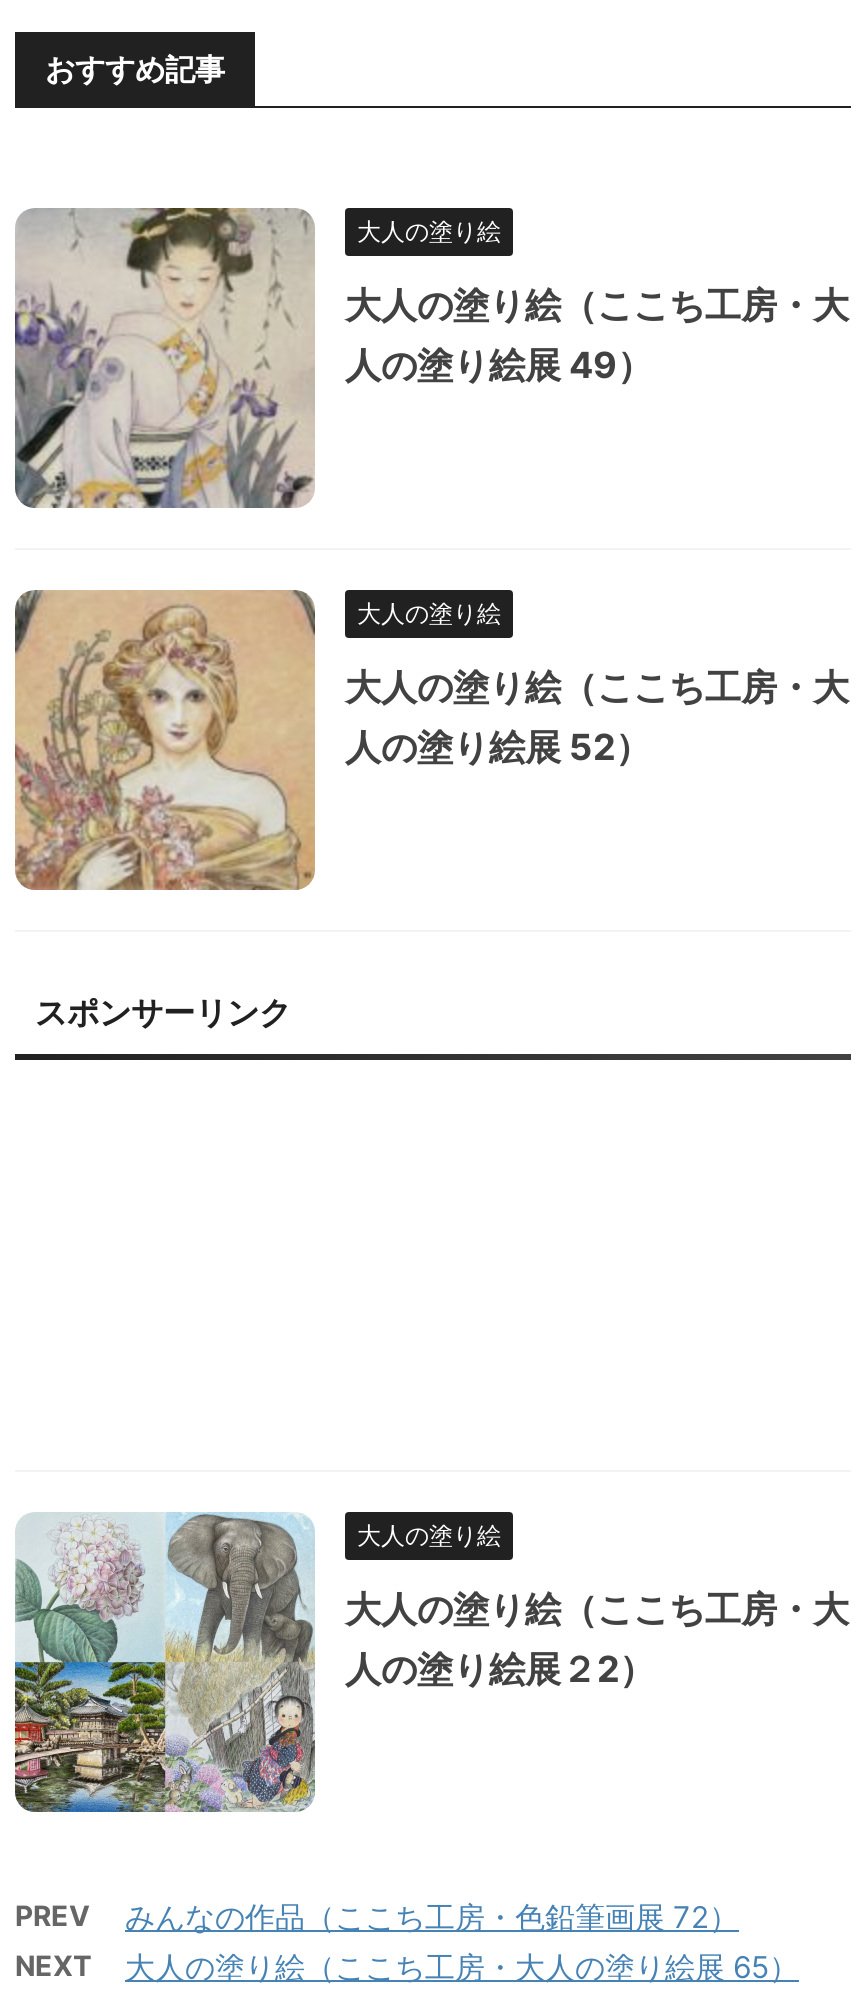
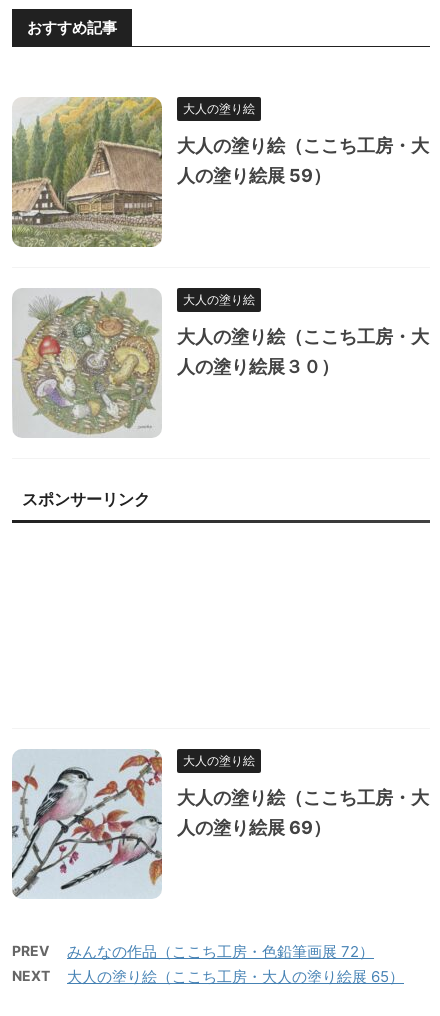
- [image]
- 人の塗り絵展 49）
+ [image]
+ 人の塗り絵展 59）

- [image]
- 人の塗り絵展 52）
+ [image]
+ 人の塗り絵展３０）

- [image]
- 人の塗り絵展２2）
+ [image]
+ 人の塗り絵展 69）
